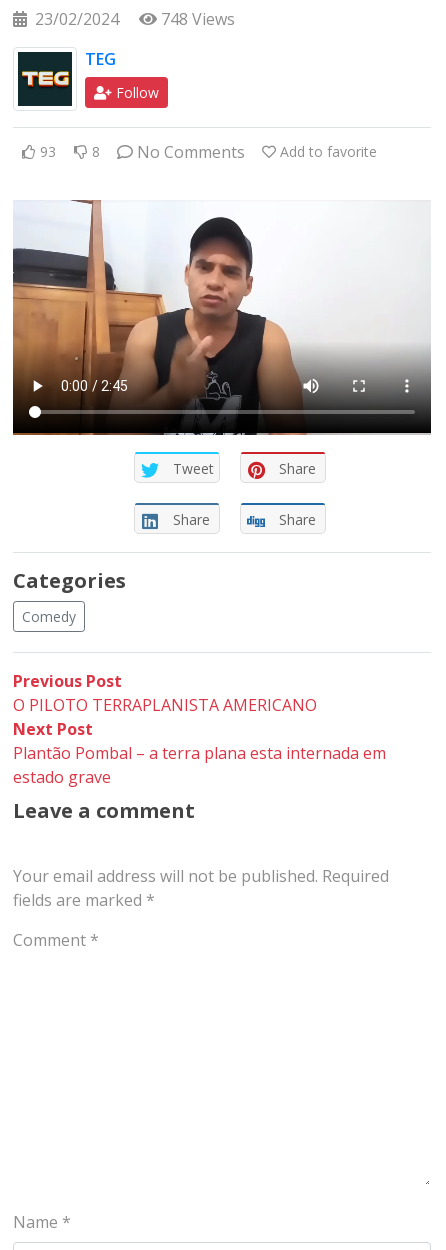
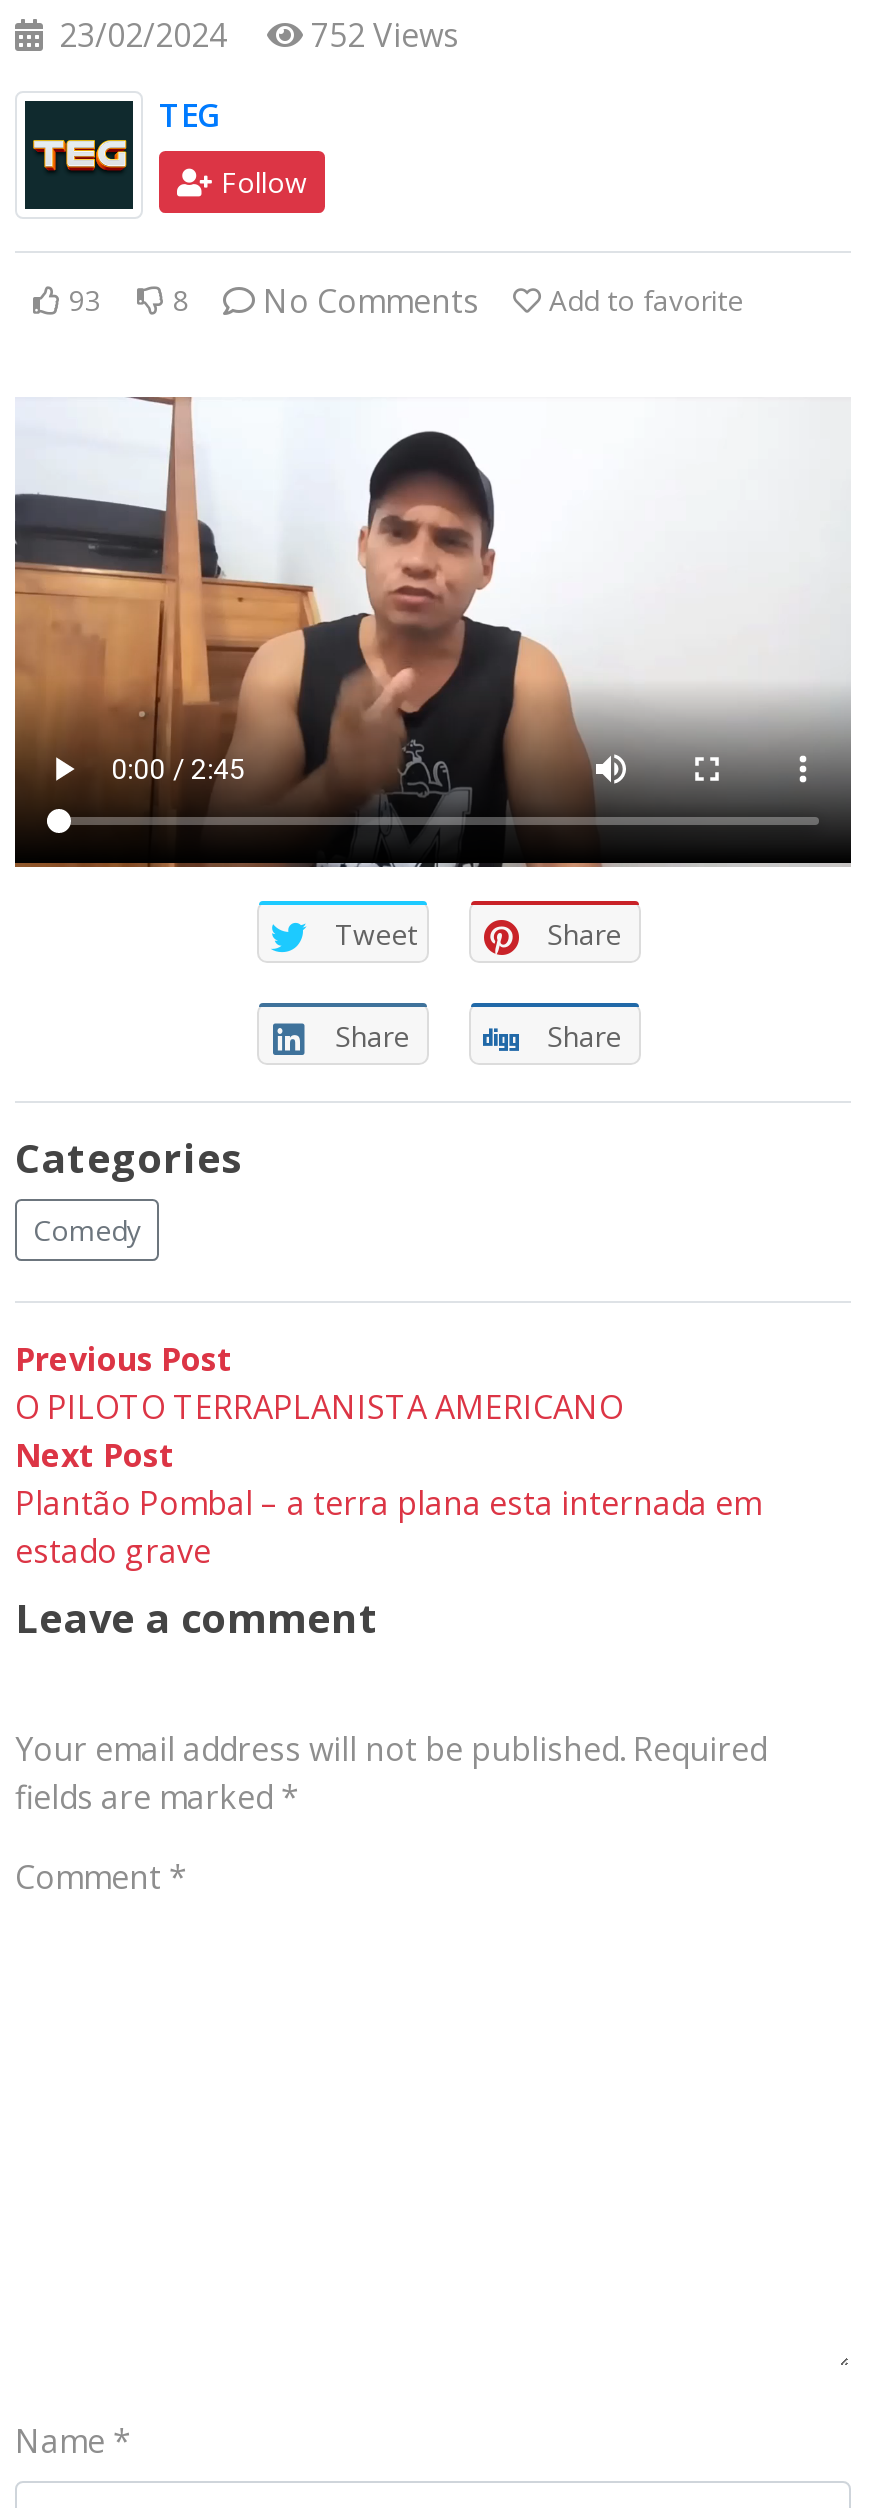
- 23/02/2024 748 Views
+ 23/02/2024 752 Views
